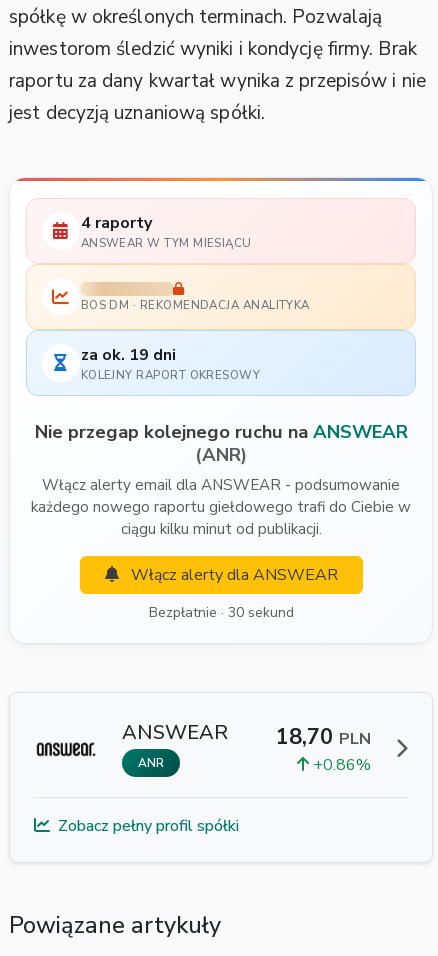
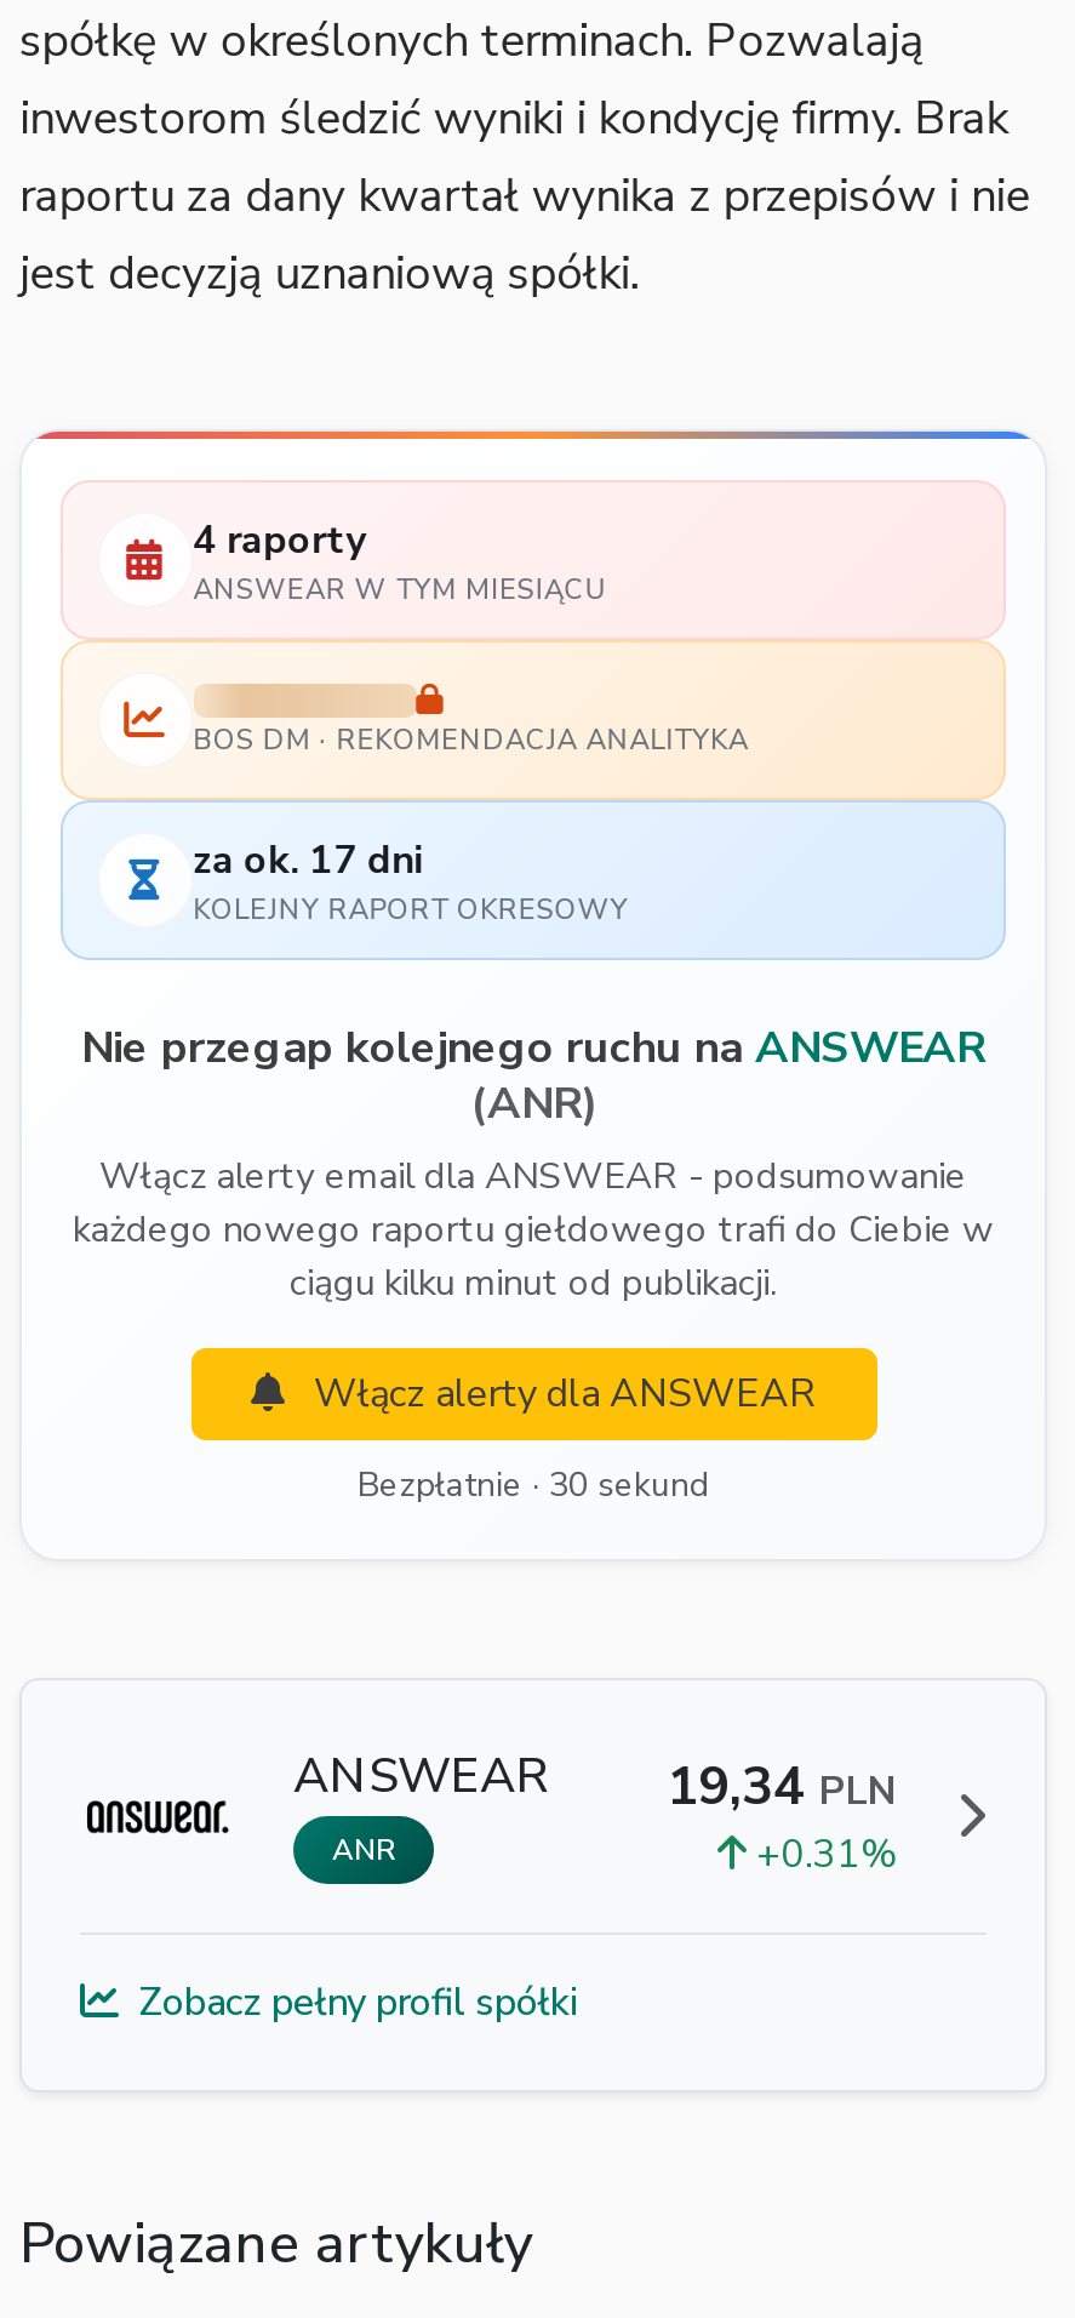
- za ok. 19 dni
+ za ok. 17 dni

- ANSWEAR 18,70 PLN
+ ANSWEAR 19,34 PLN

- +0.86%
+ +0.31%
